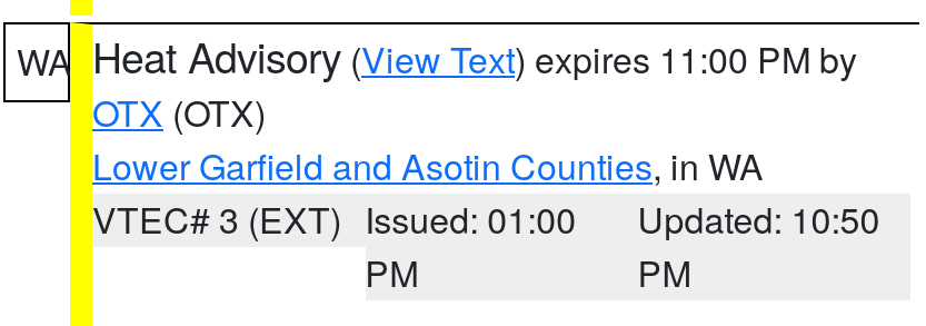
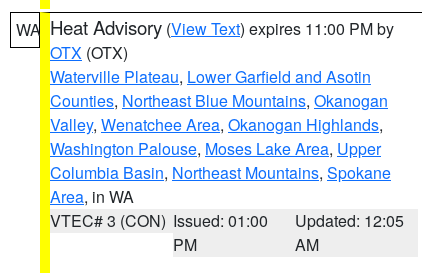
- Lower Garfield and Asotin Counties, in WA
- VTEC# 3 (EXT) Issued: 01:00
+ Waterville Plateau, Lower Garfield and Asotin
+ Counties, Northeast Blue Mountains, Okanogan
+ Valley, Wenatchee Area, Okanogan Highlands,
+ Washington Palouse, Moses Lake Area, Upper
+ Columbia Basin, Northeast Mountains, Spokane
+ Area, in WA
+ VTEC# 3 (CON) Issued: 01:00

- Updated: 10:50
- PM
+ Updated: 12:05
+ AM
